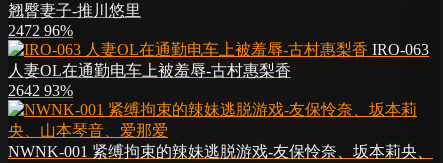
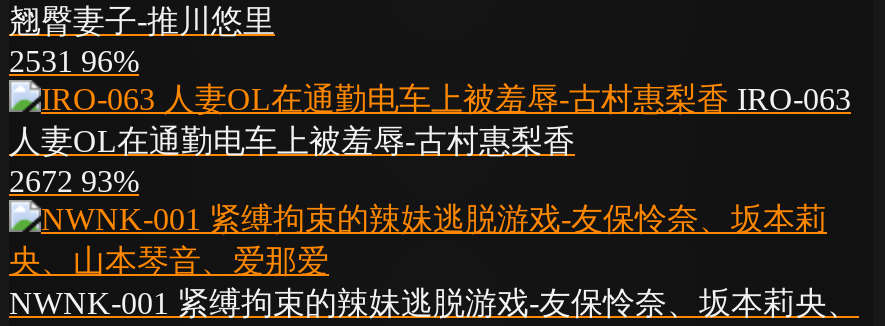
- 2472 96%
+ 2531 96%

- 2642 93%
+ 2672 93%
